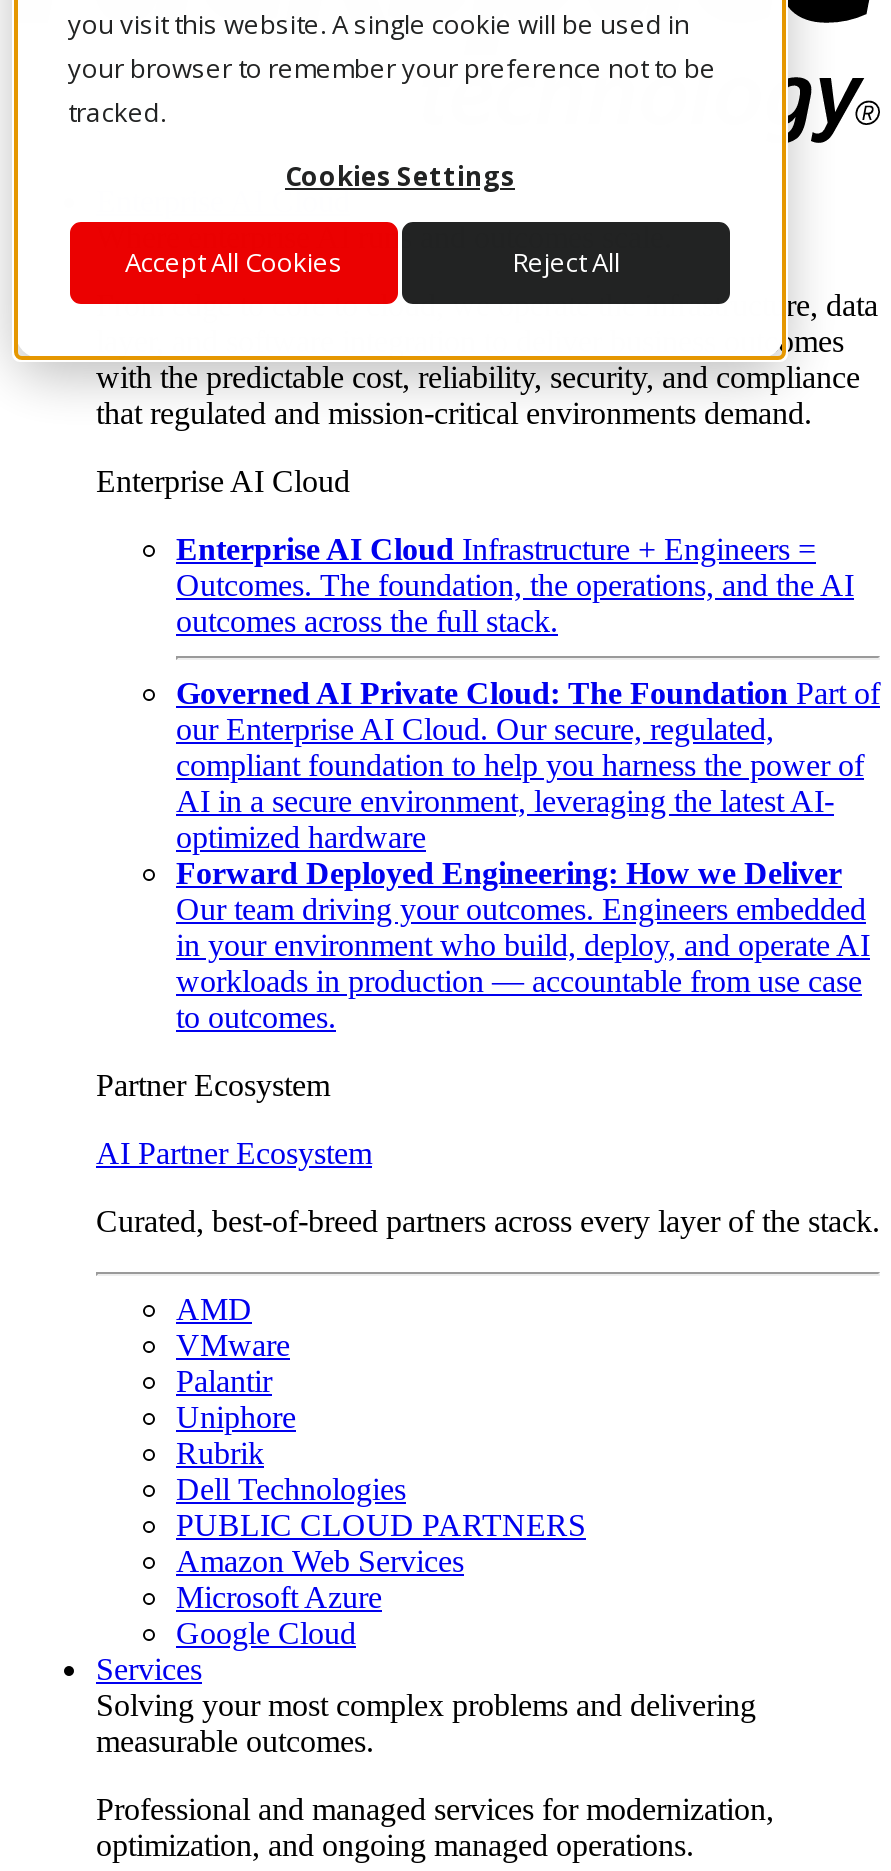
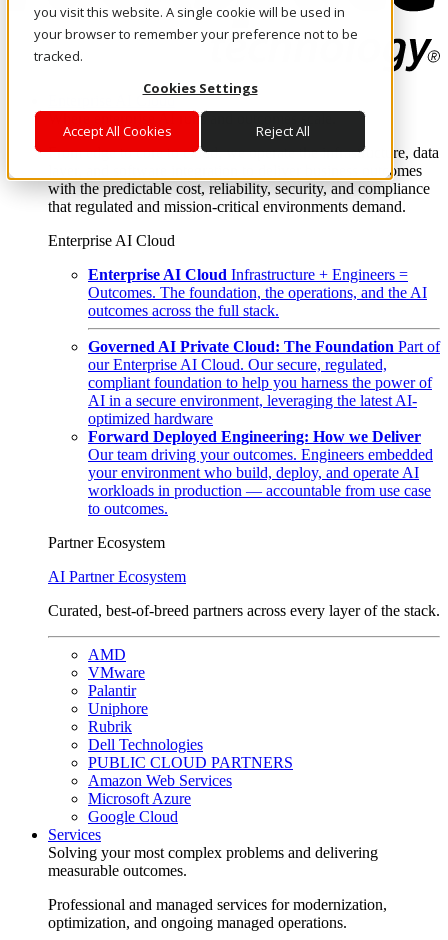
- in your environment who build, deploy, and operate AI
+ your environment who build, deploy, and operate AI
